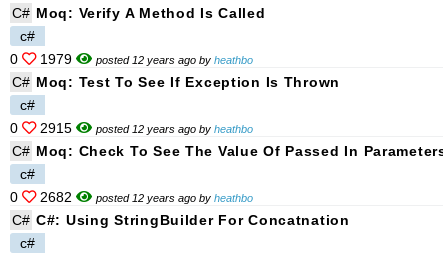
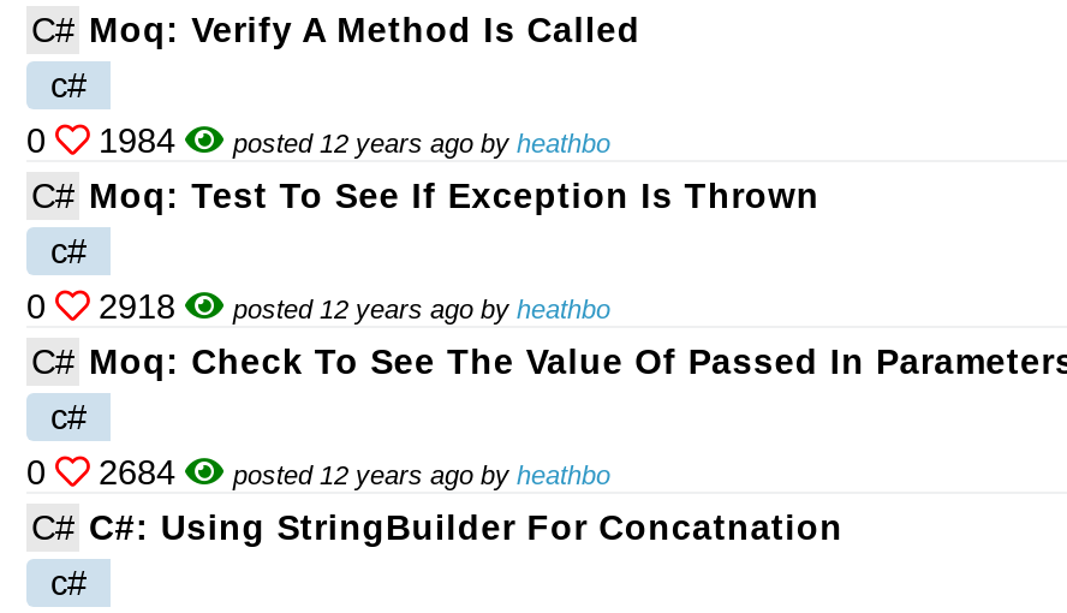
- 0 1979 posted 12 years ago by heathbo
+ 0 1984 posted 12 years ago by heathbo

- 0 2915 posted 12 years ago by heathbo
+ 0 2918 posted 12 years ago by heathbo

- 0 2682 posted 12 years ago by heathbo
+ 0 2684 posted 12 years ago by heathbo
